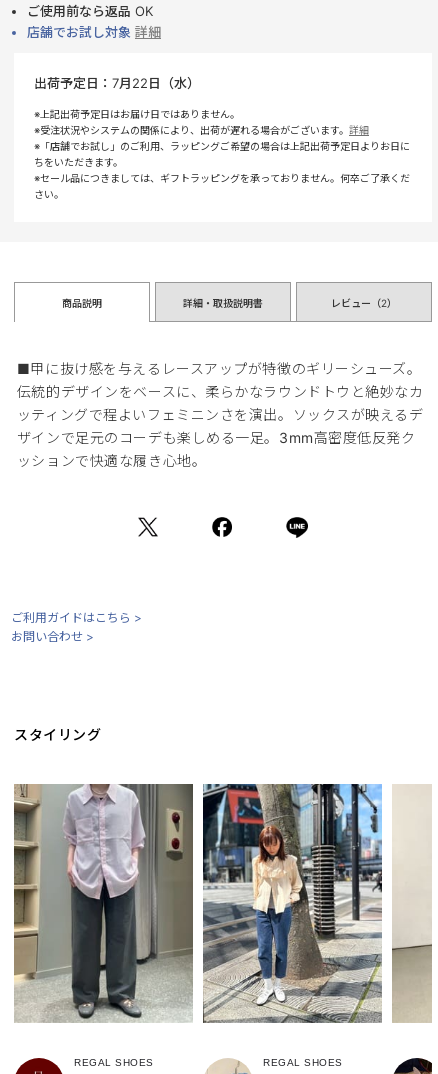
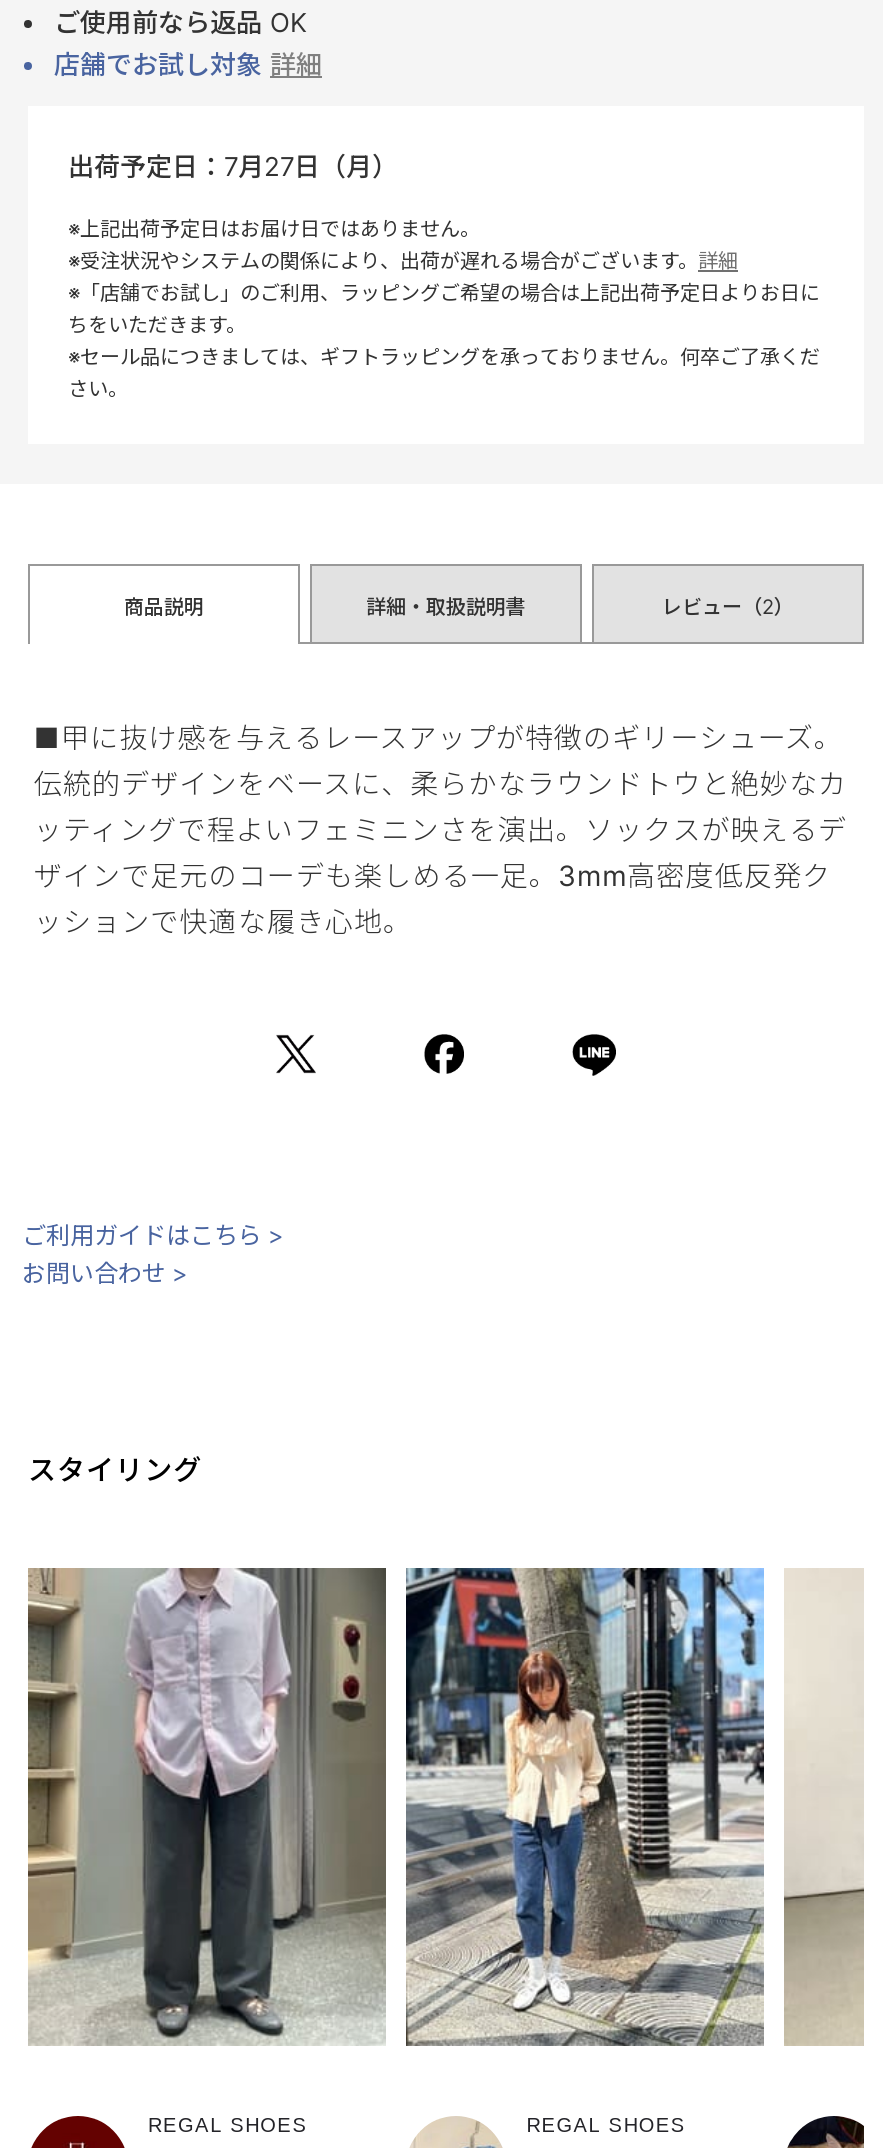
- 出荷予定日：7月22日（水）
+ 出荷予定日：7月27日（月）
